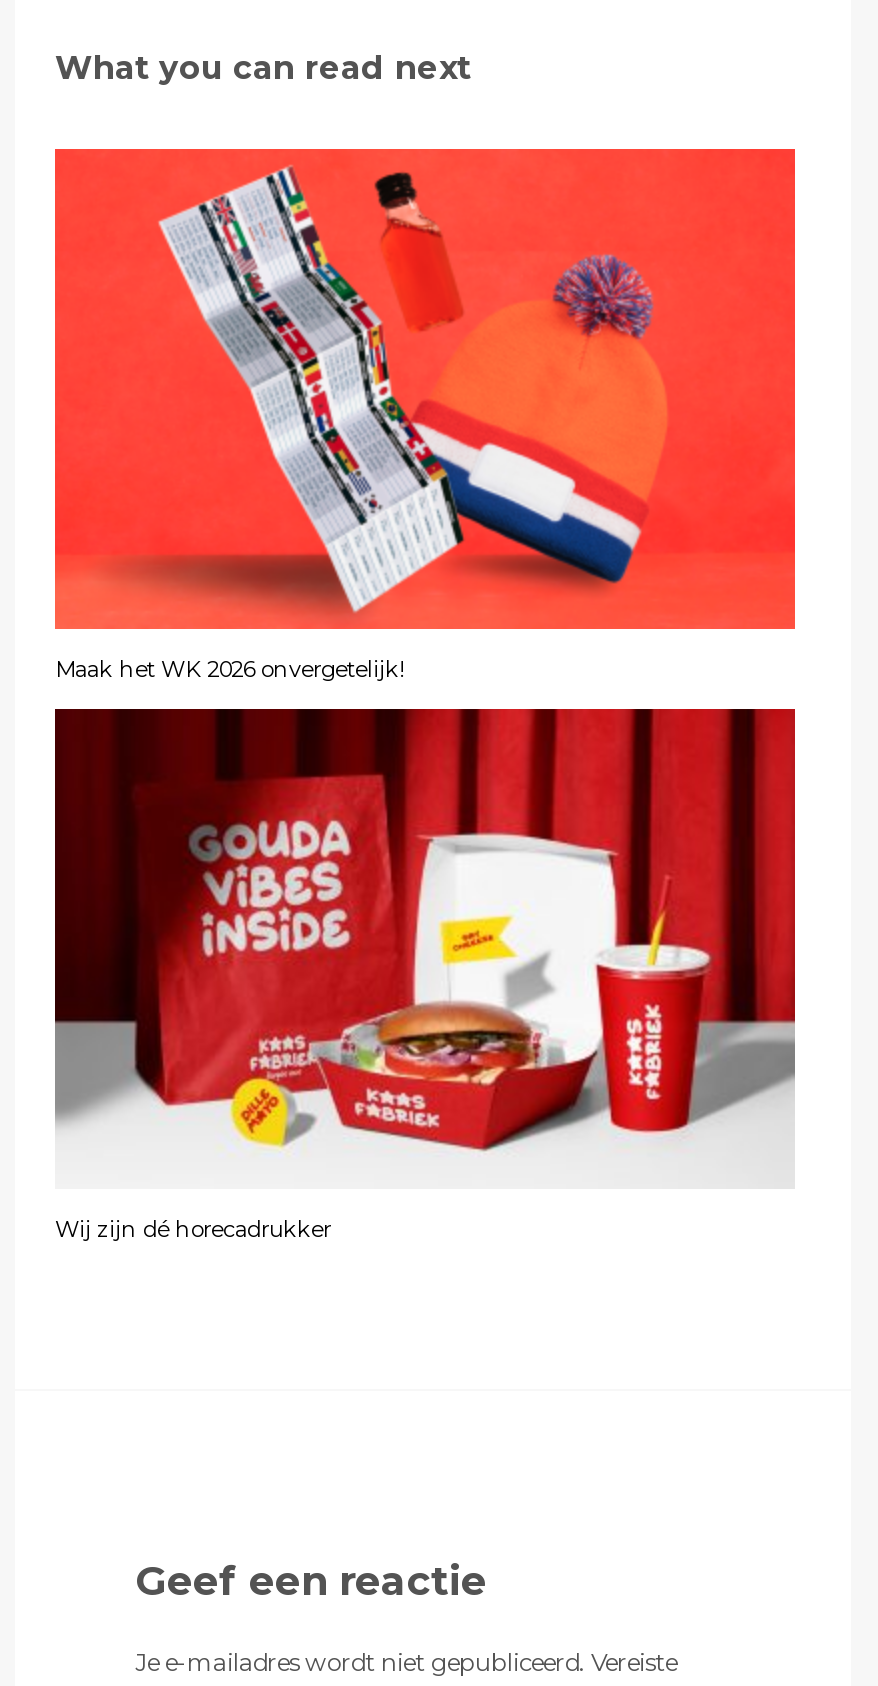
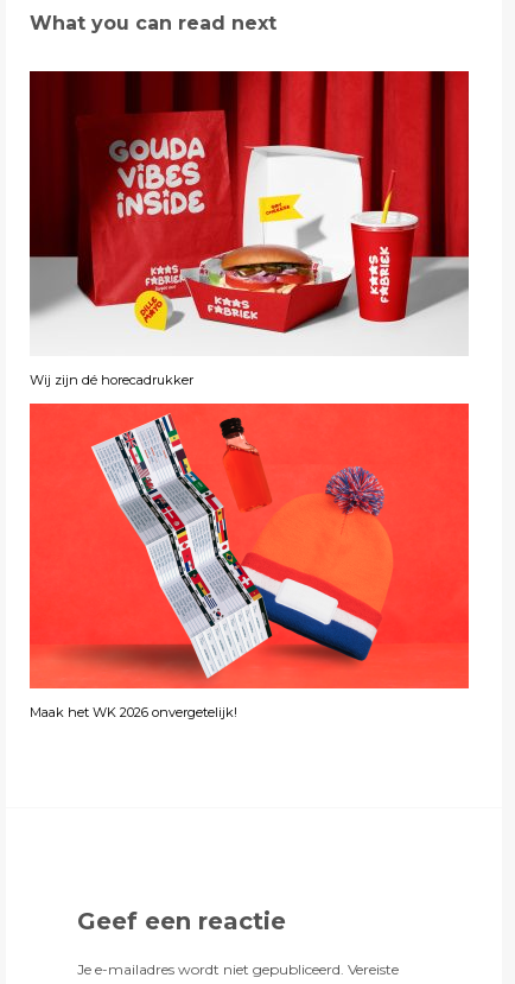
moved down: [image] | Maak het WK 2026 onvergetelijk!

moved up: [image] | Wij zijn dé horecadrukker
